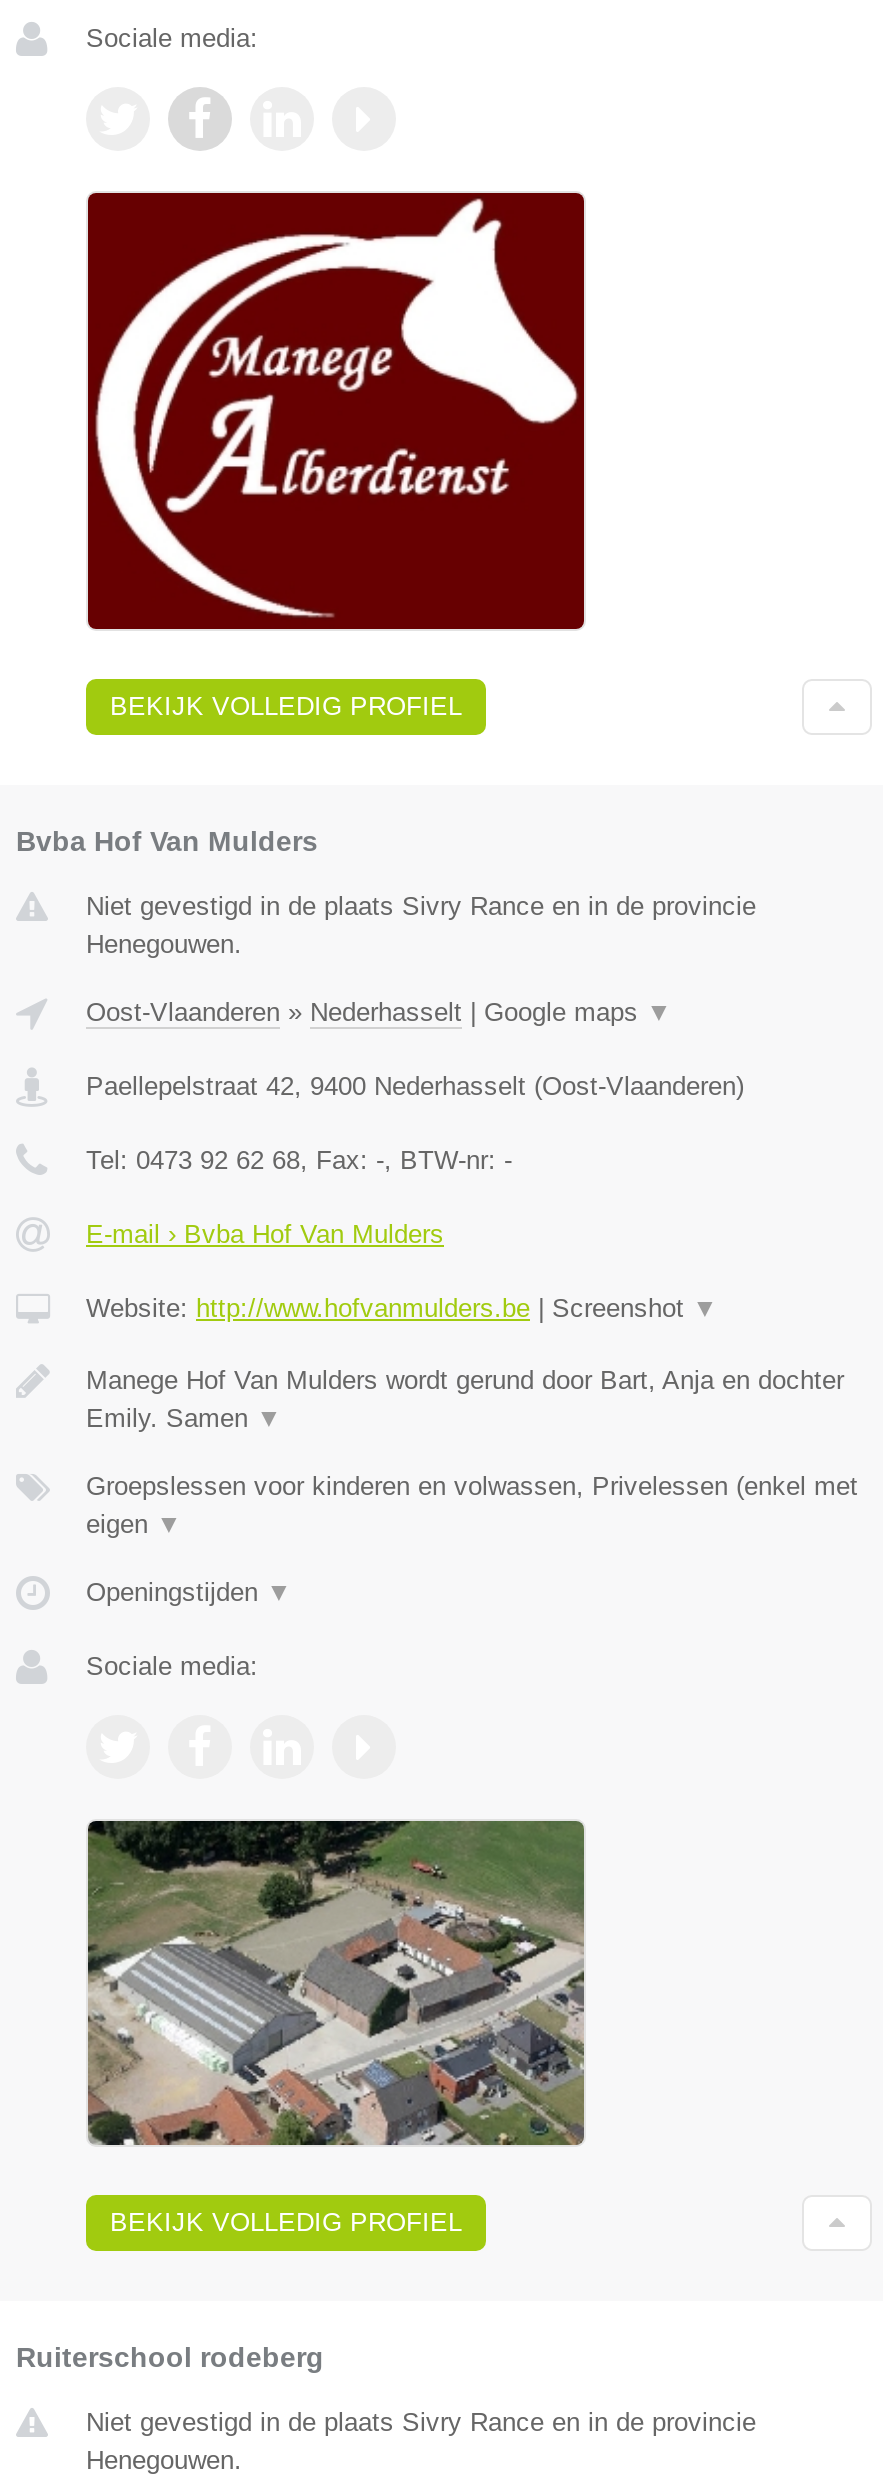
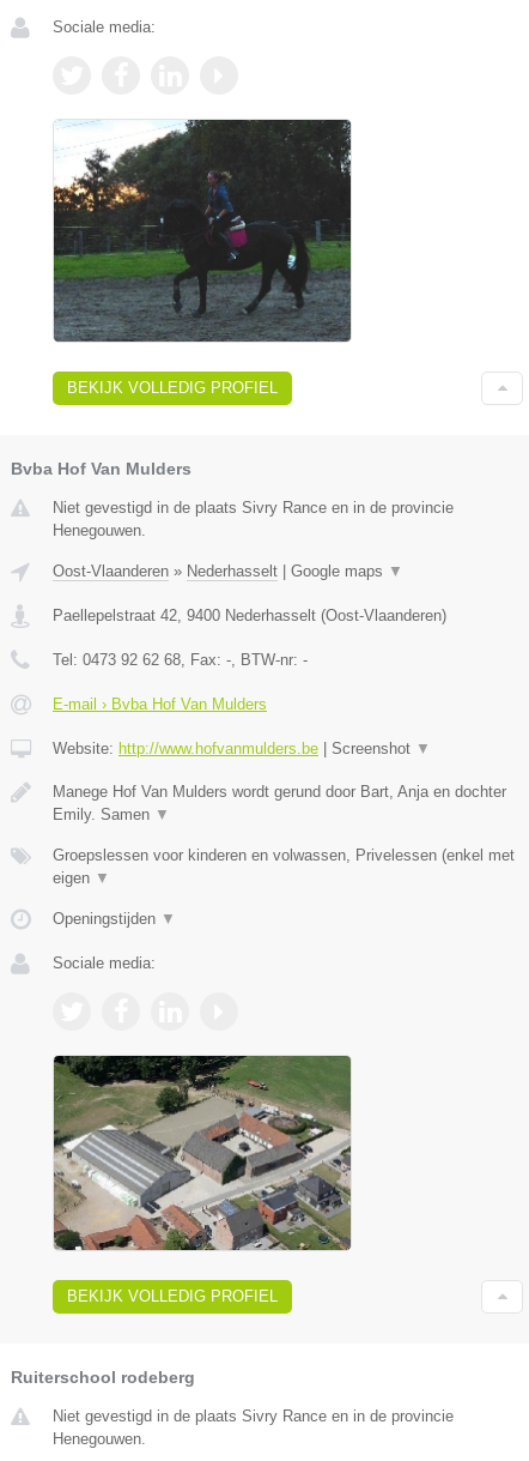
- [image]
+ [image]
